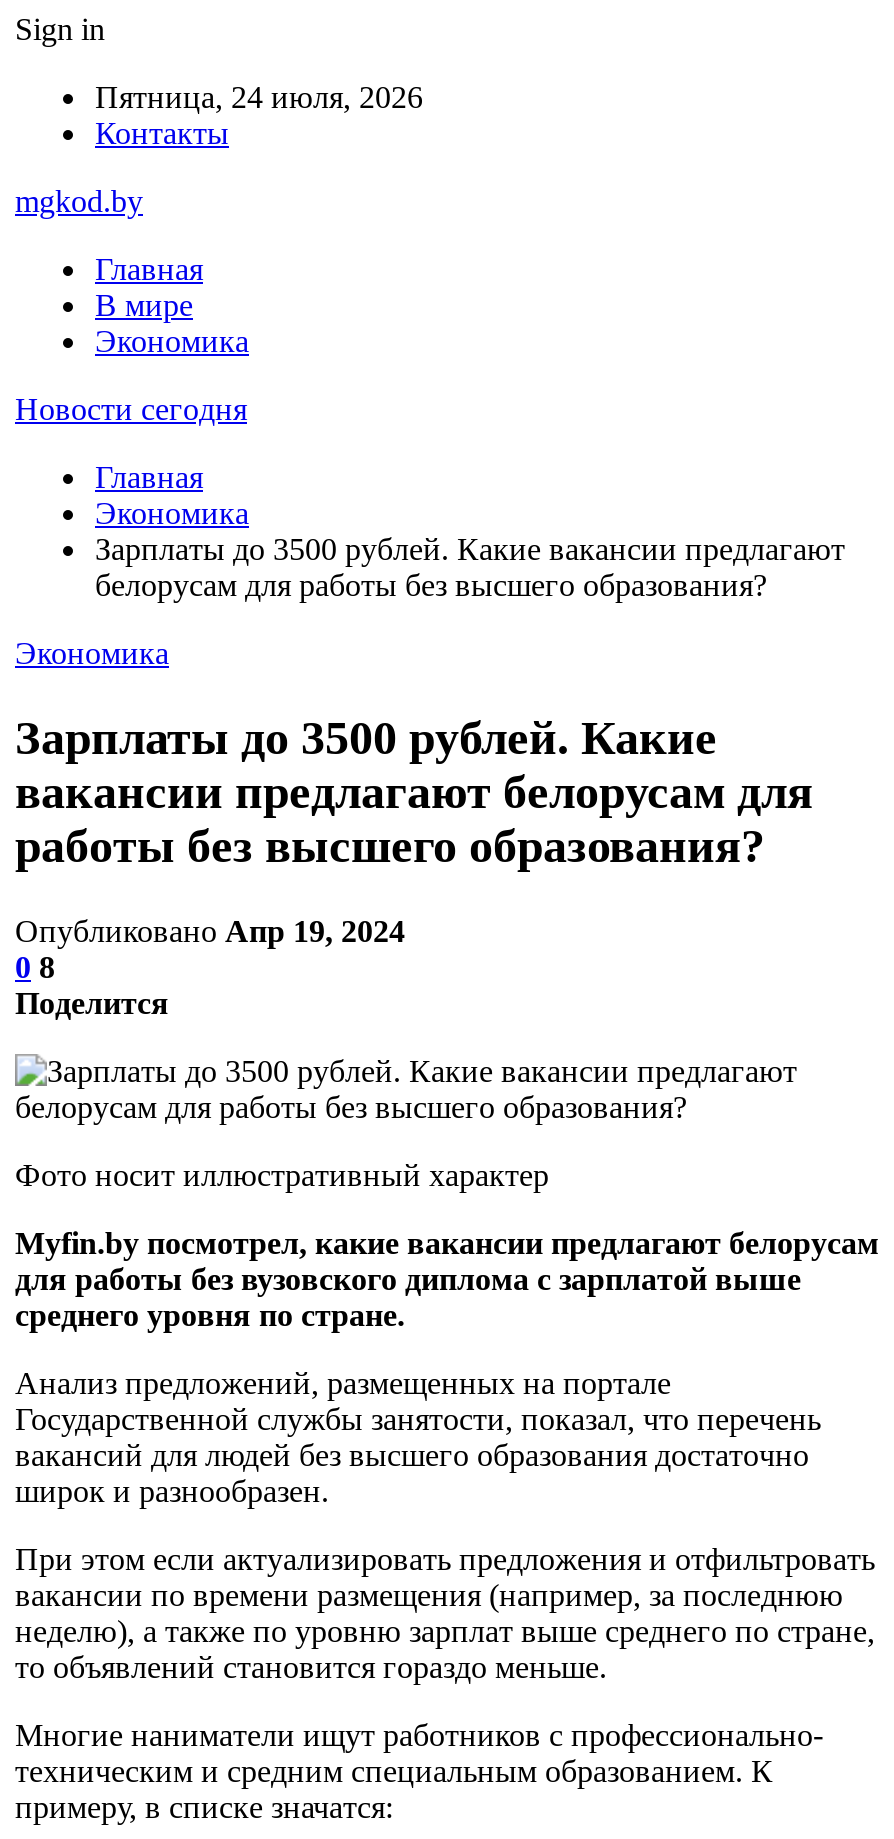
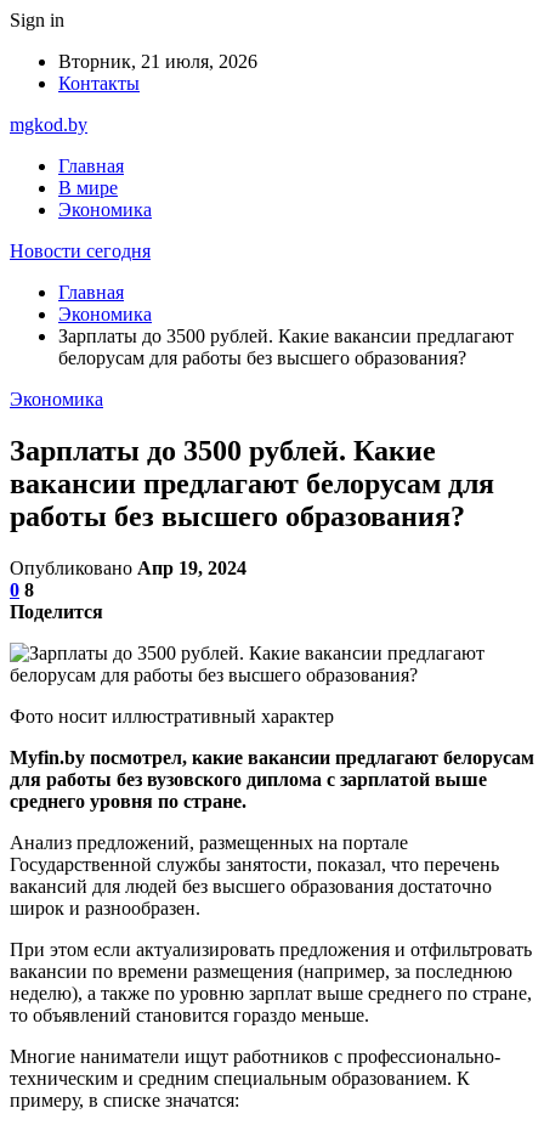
- Пятница, 24 июля, 2026
+ Вторник, 21 июля, 2026
